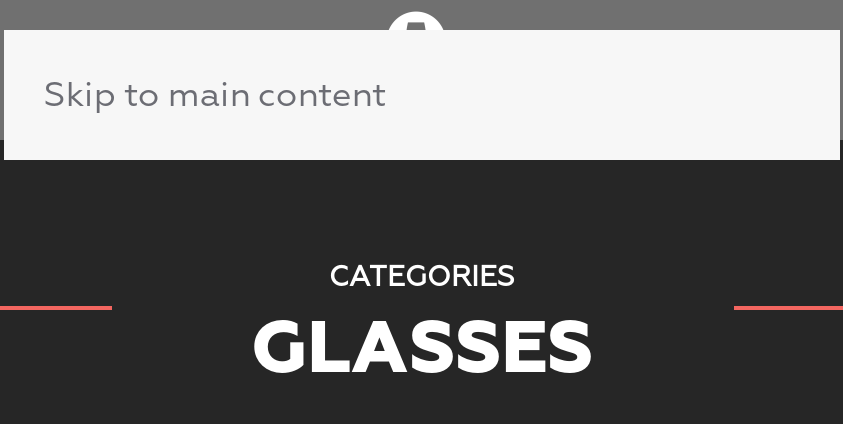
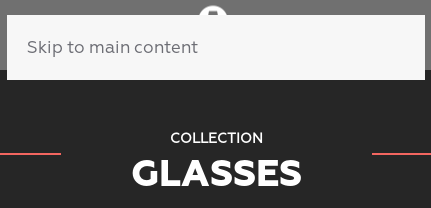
- CATEGORIES
+ COLLECTION
